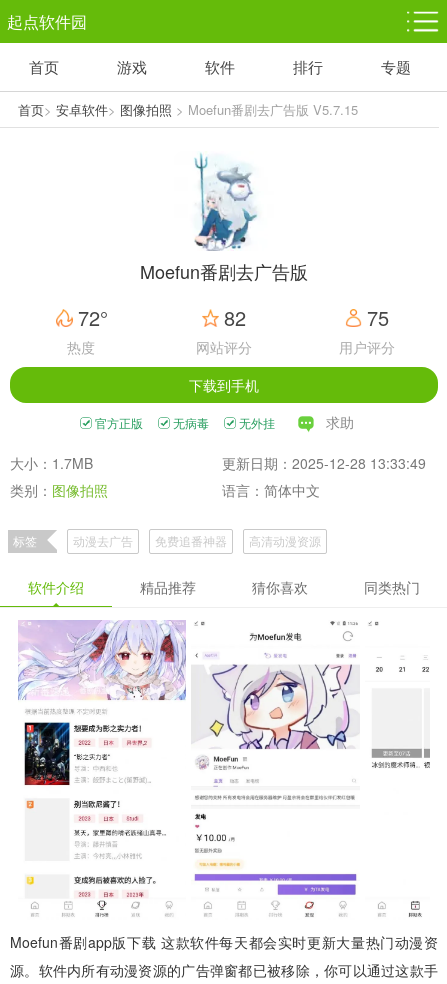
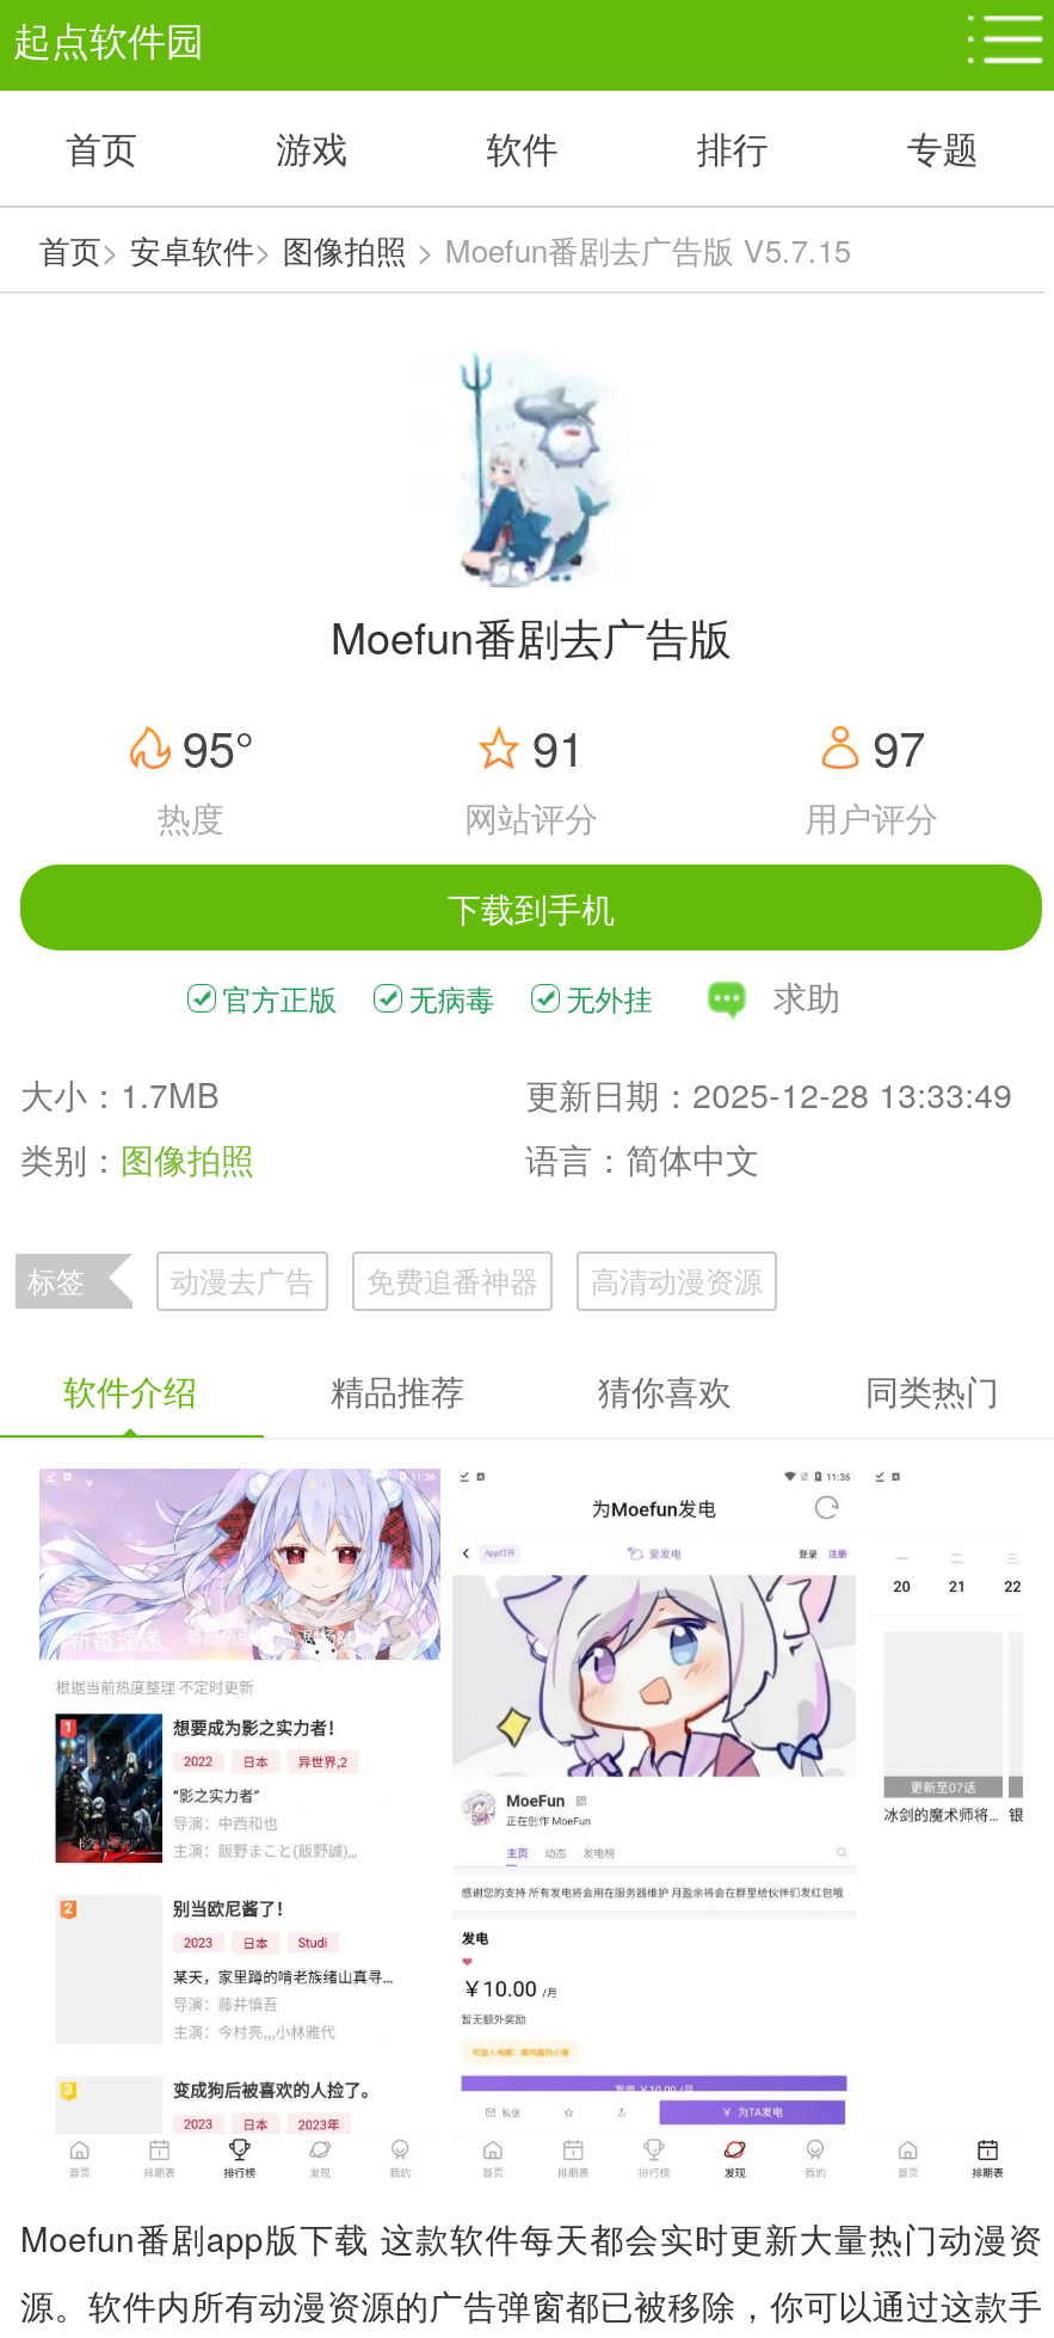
- 72°
+ 95°

- 82
+ 91

- 75
+ 97
